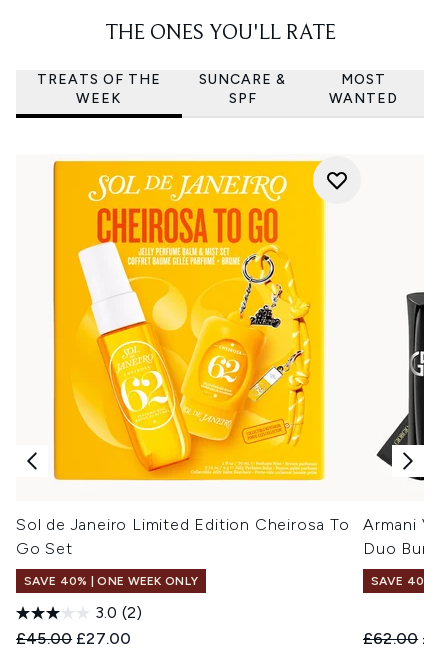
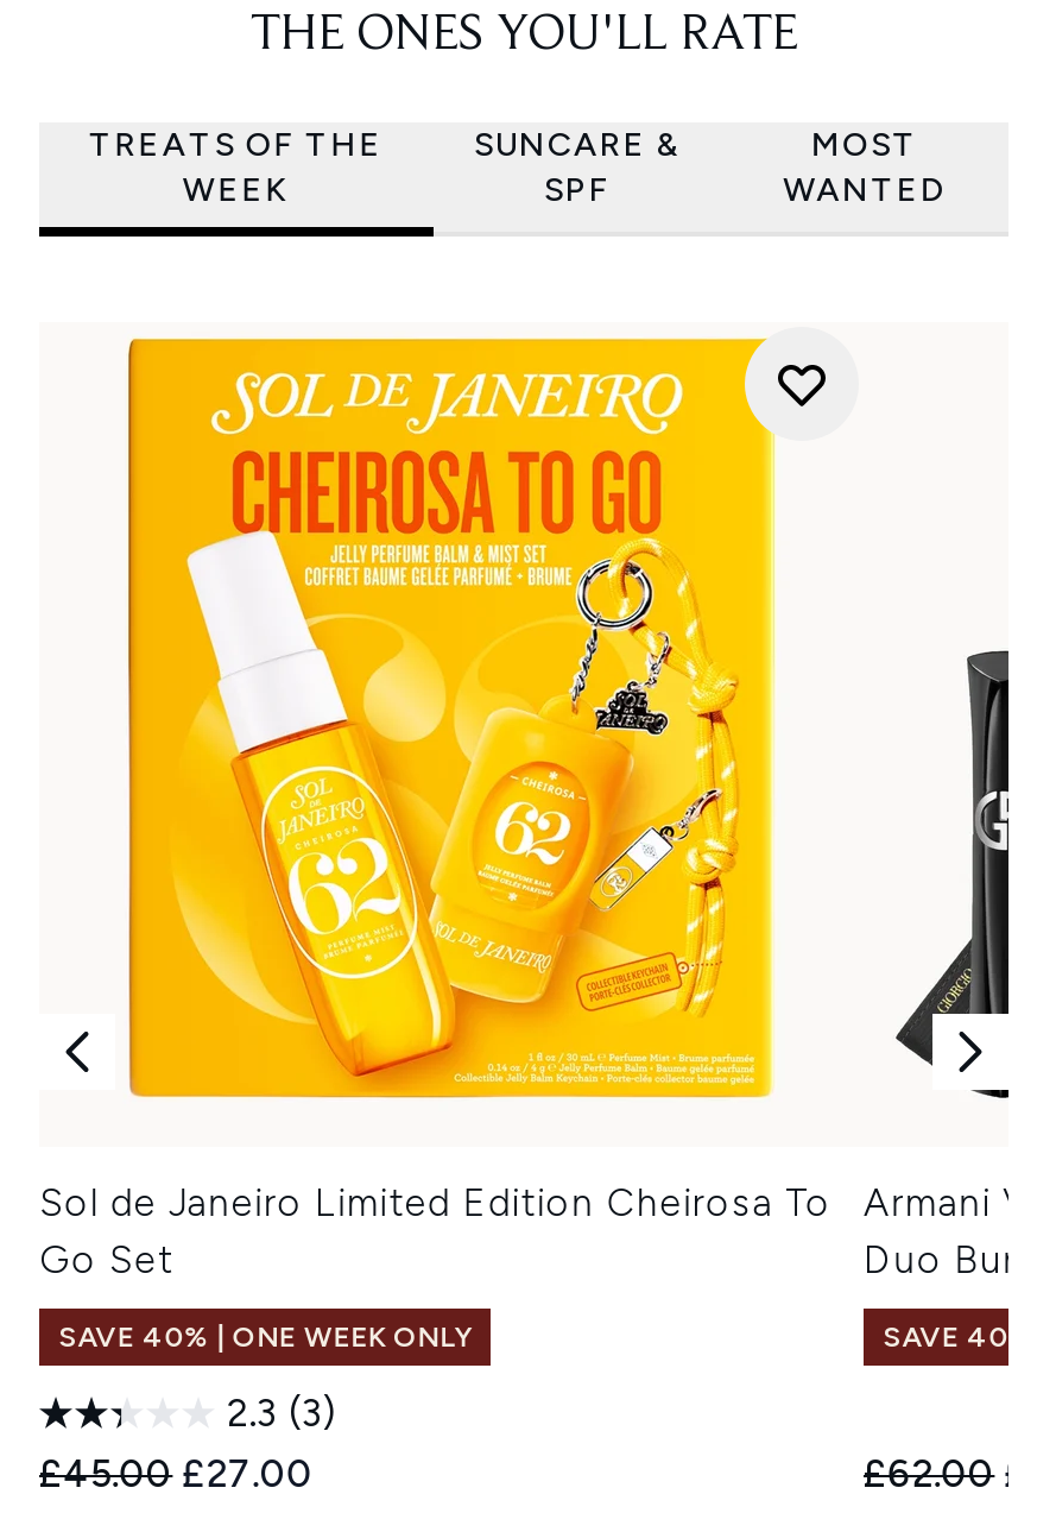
- 3.0 (2)
+ 2.3 (3)
